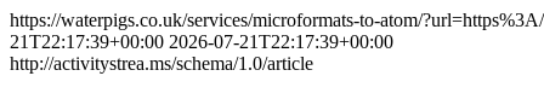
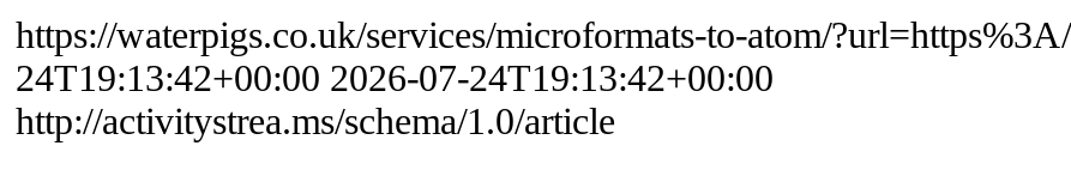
- 21T22:17:39+00:00 2026-07-21T22:17:39+00:00
+ 24T19:13:42+00:00 2026-07-24T19:13:42+00:00
